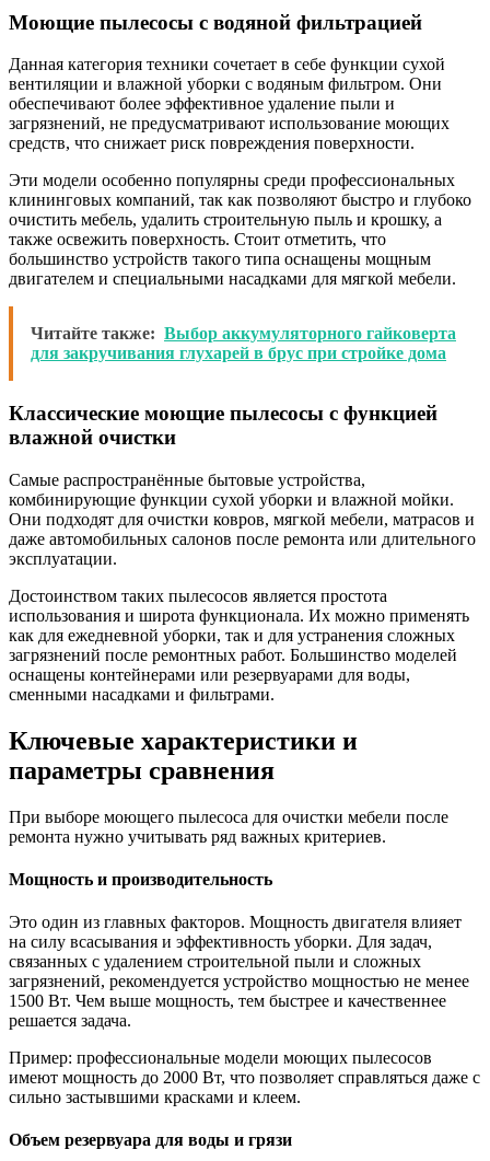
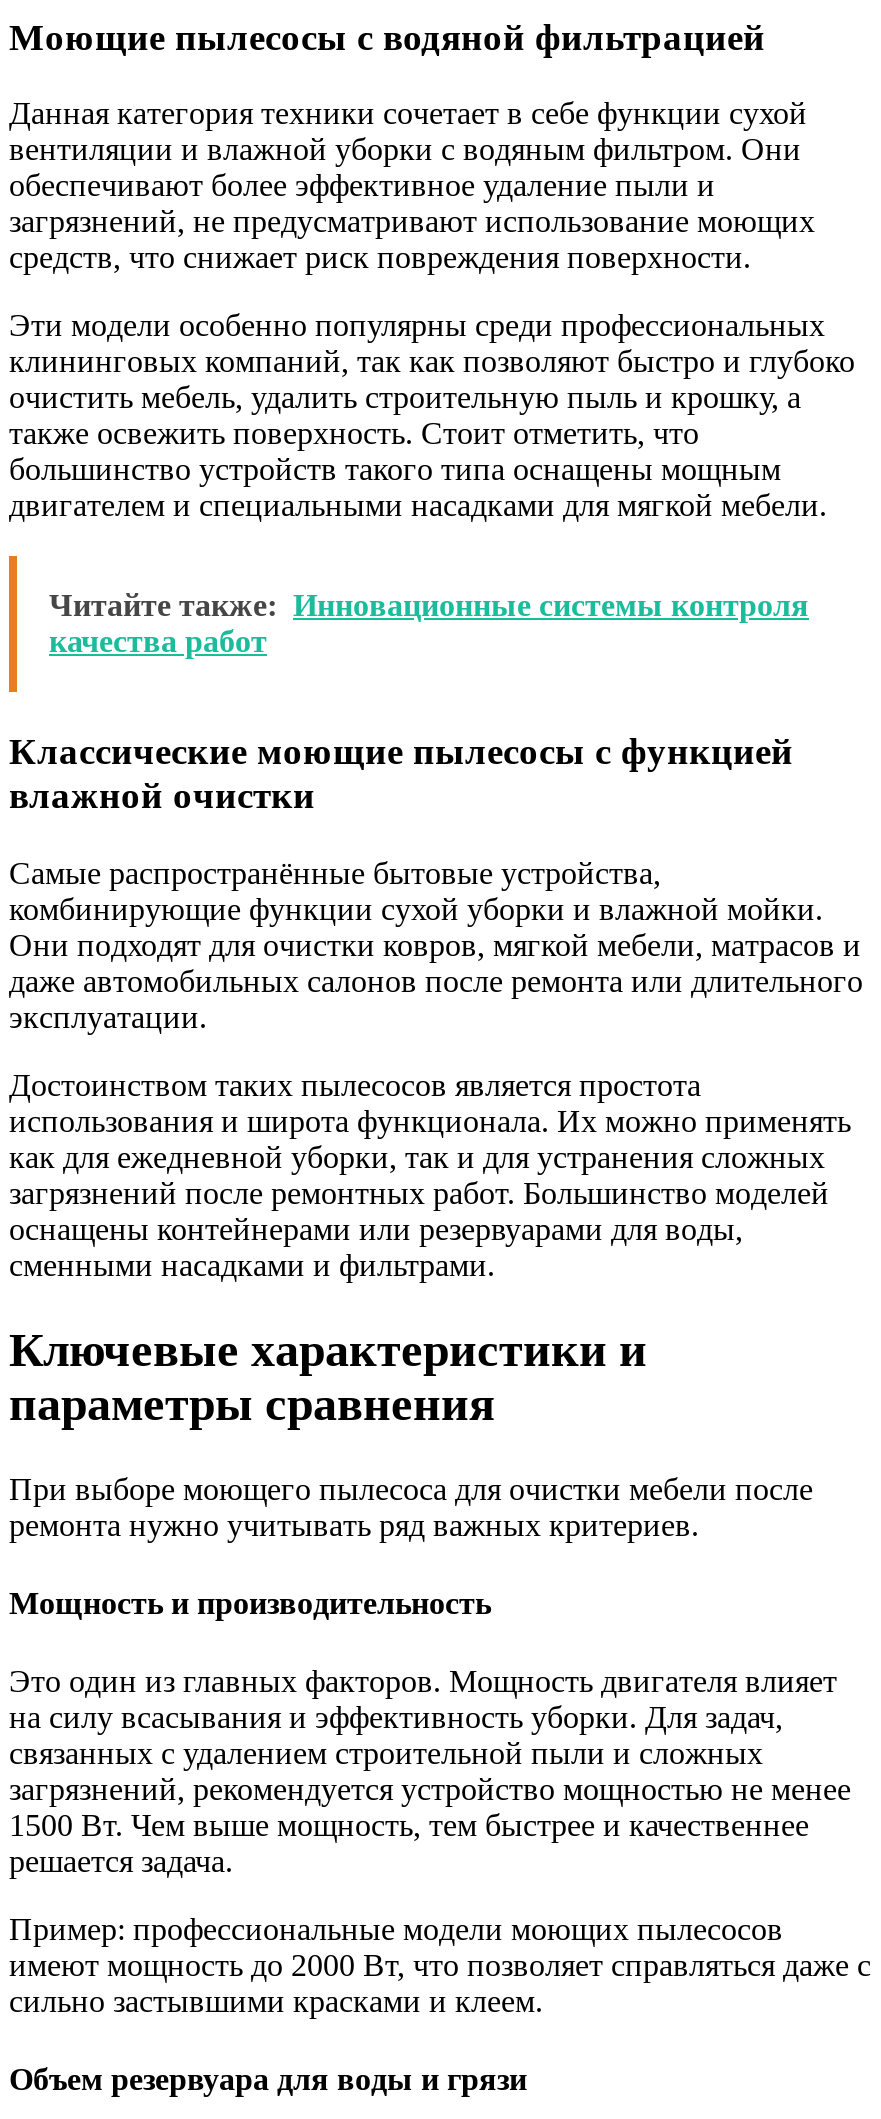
- Читайте также: Выбор аккумуляторного гайковерта
- для закручивания глухарей в брус при стройке дома
+ Читайте также: Инновационные системы контроля
+ качества работ
